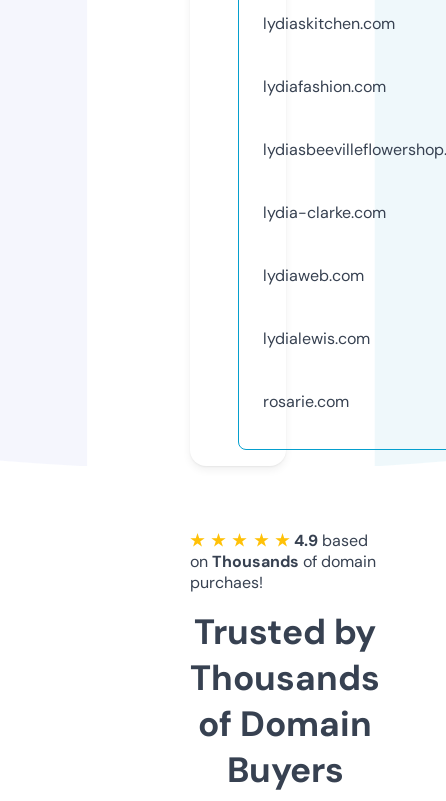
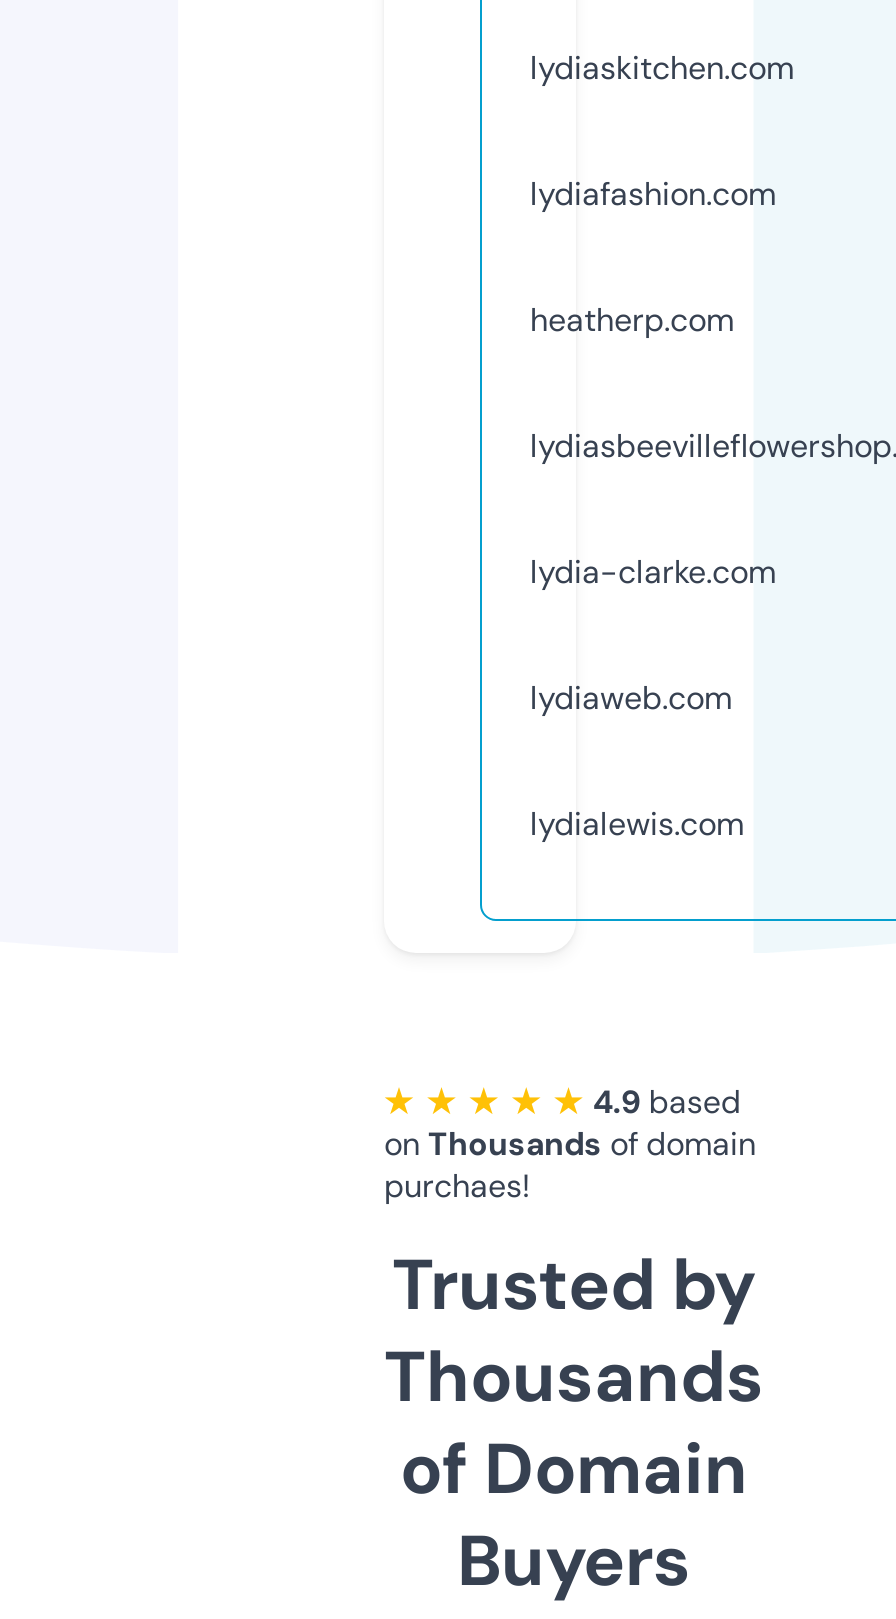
+ heatherp.com

moved down: lydia-clarke.com | lydiaweb.com | lydialewis.com

- rosarie.com
